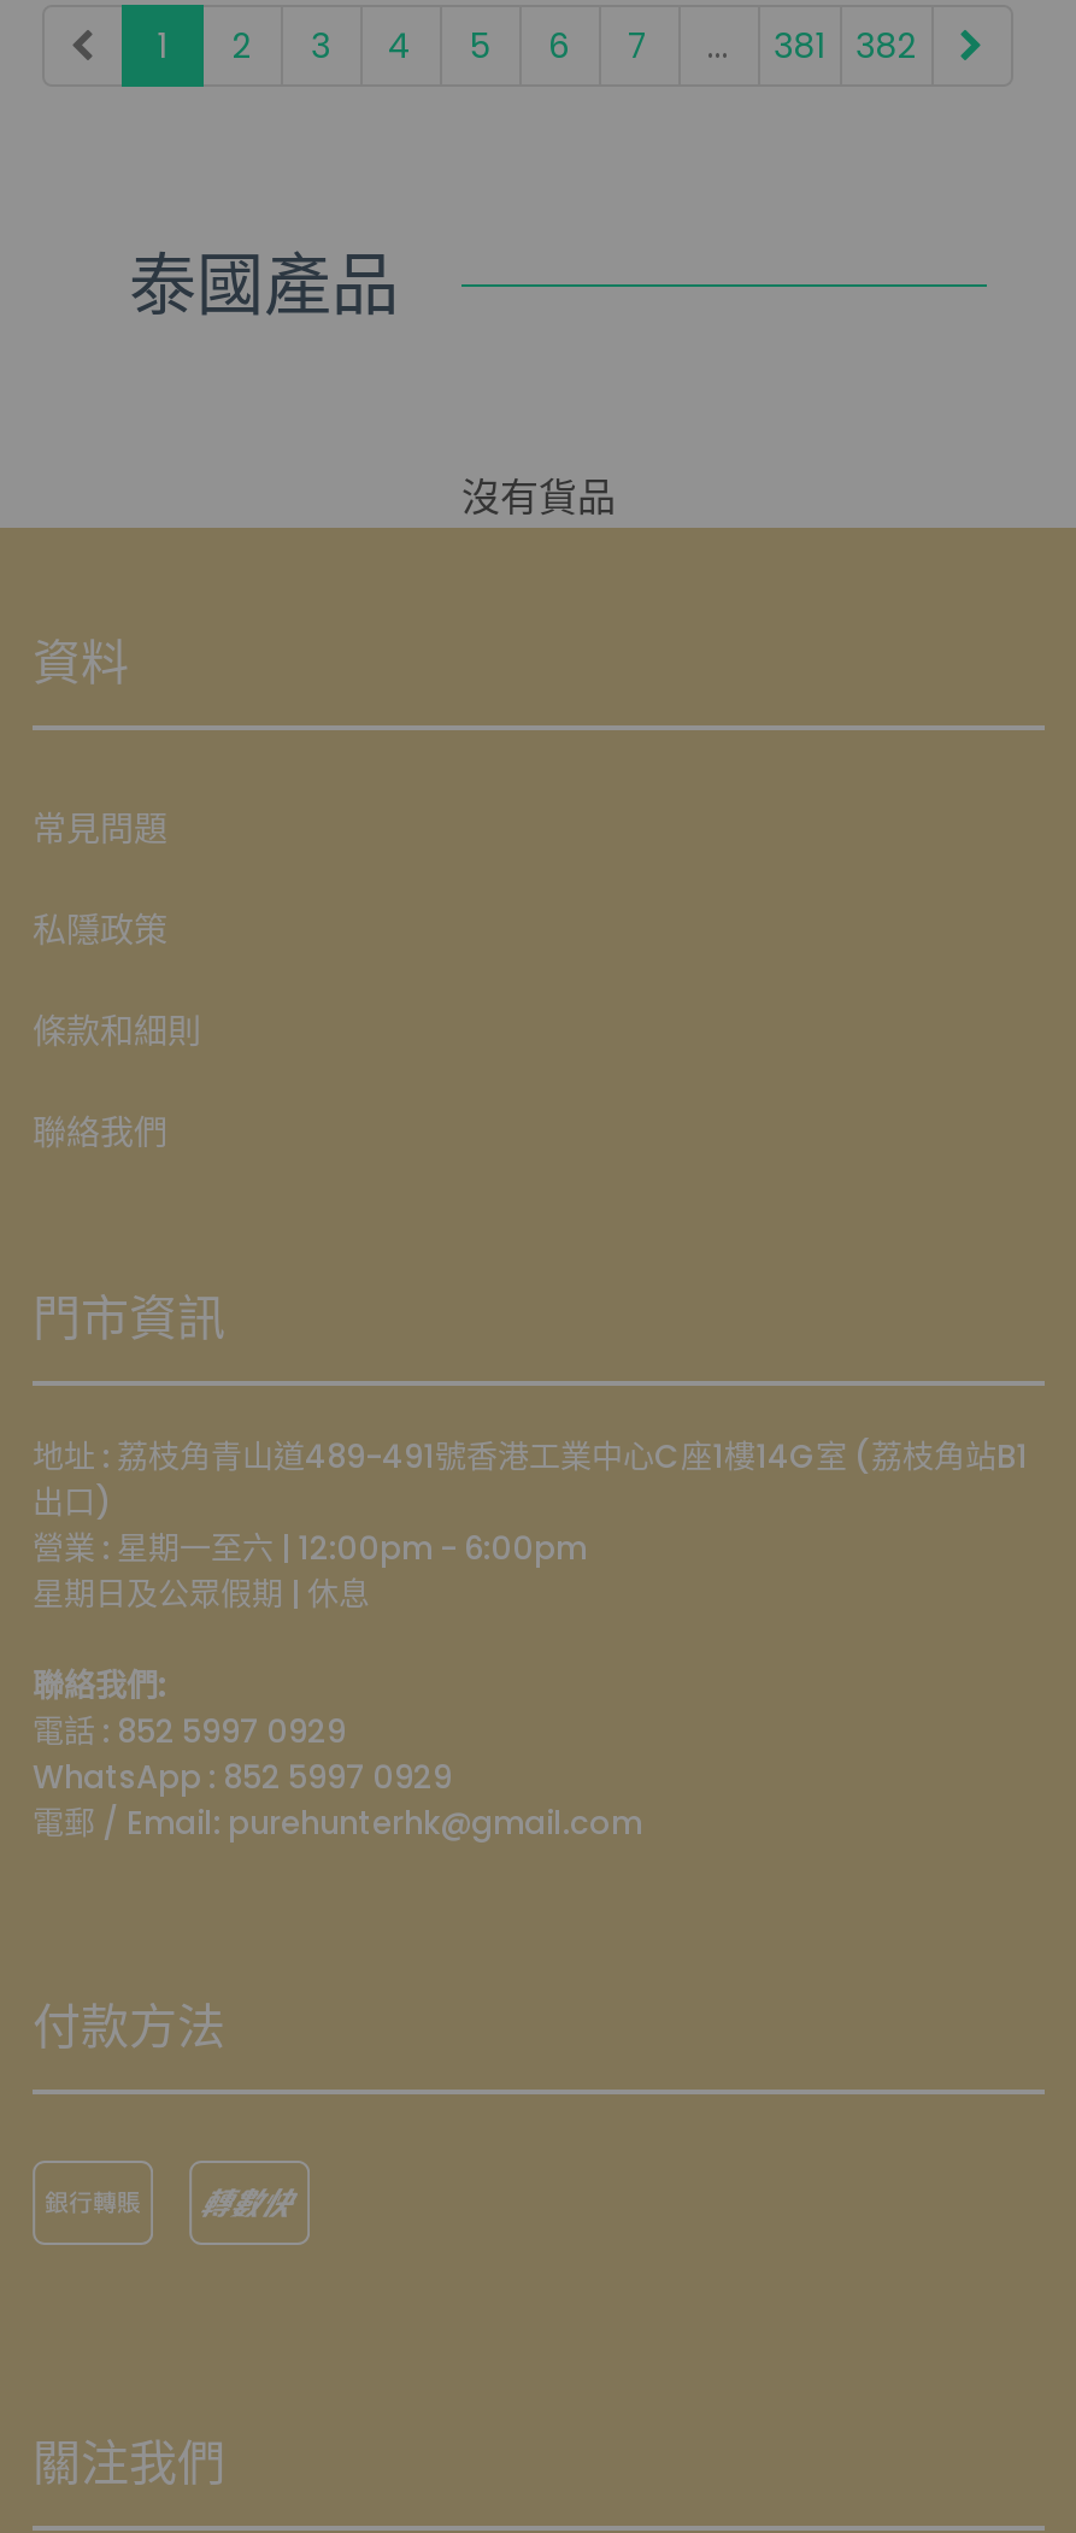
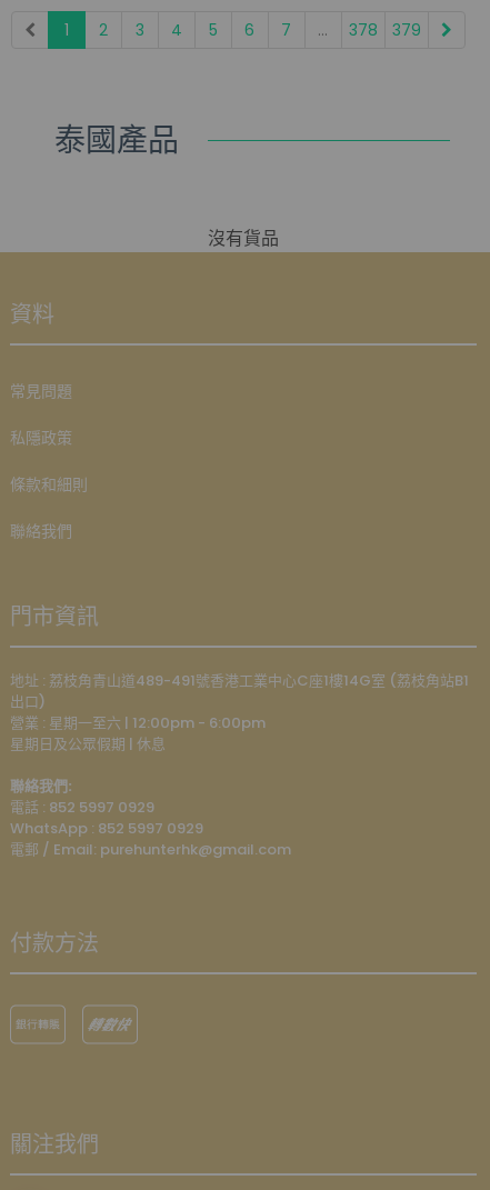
- 381
+ 378

- 382
+ 379
